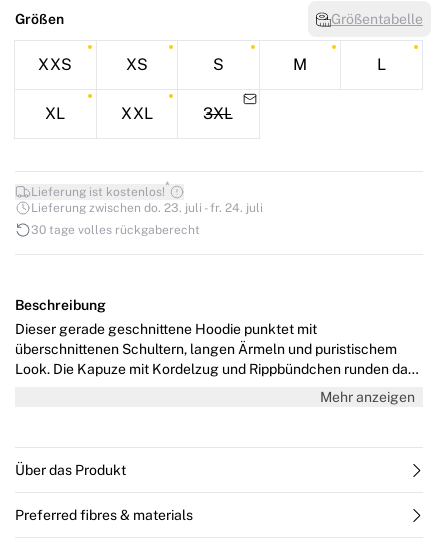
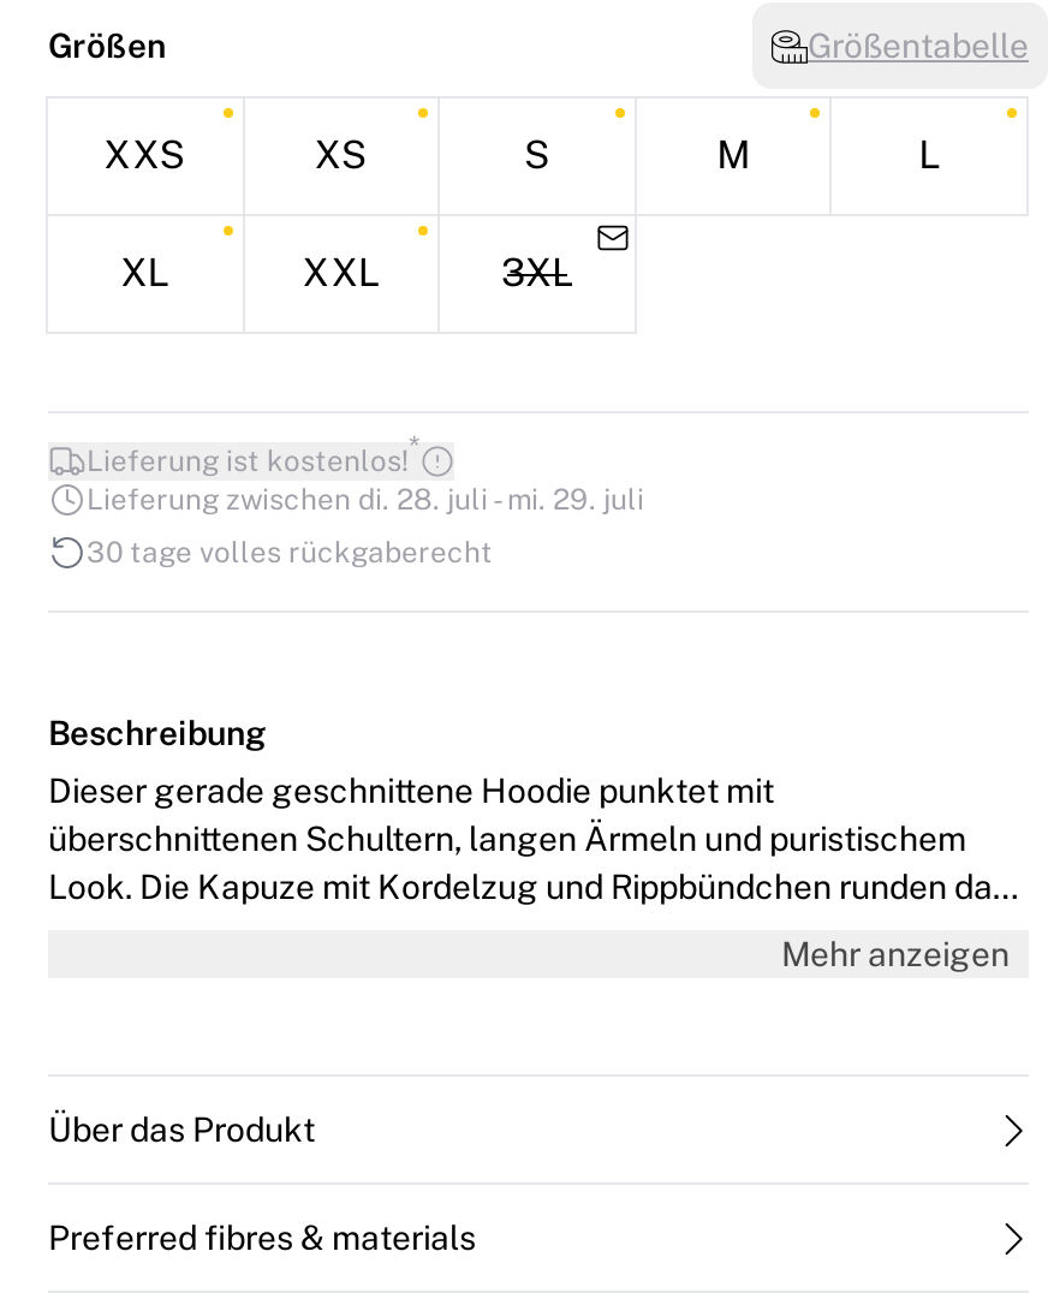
- Lieferung zwischen do. 23. juli - fr. 24. juli
+ Lieferung zwischen di. 28. juli - mi. 29. juli
